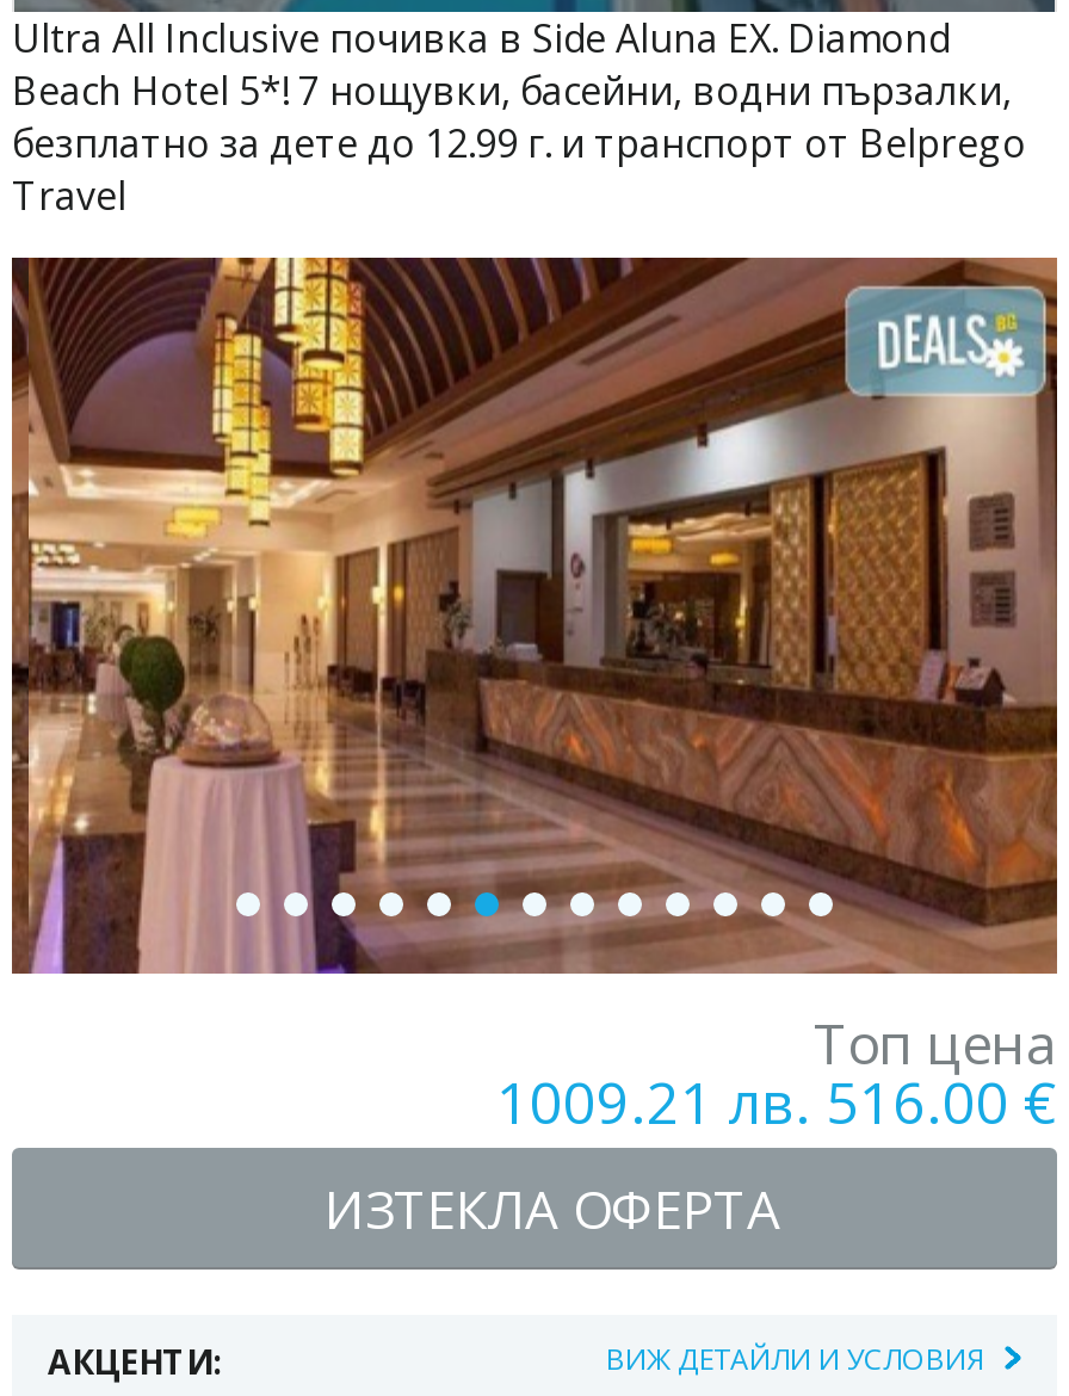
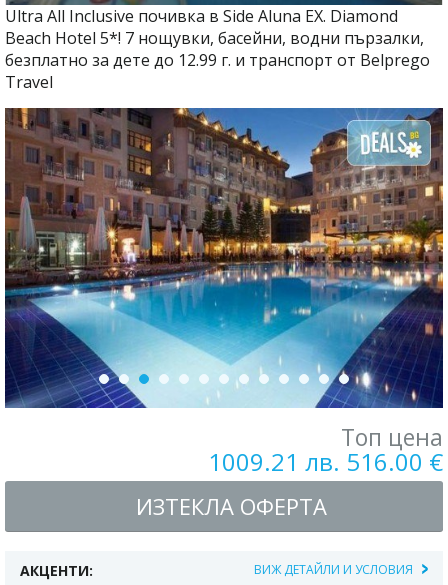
- [image]
+ [image]
